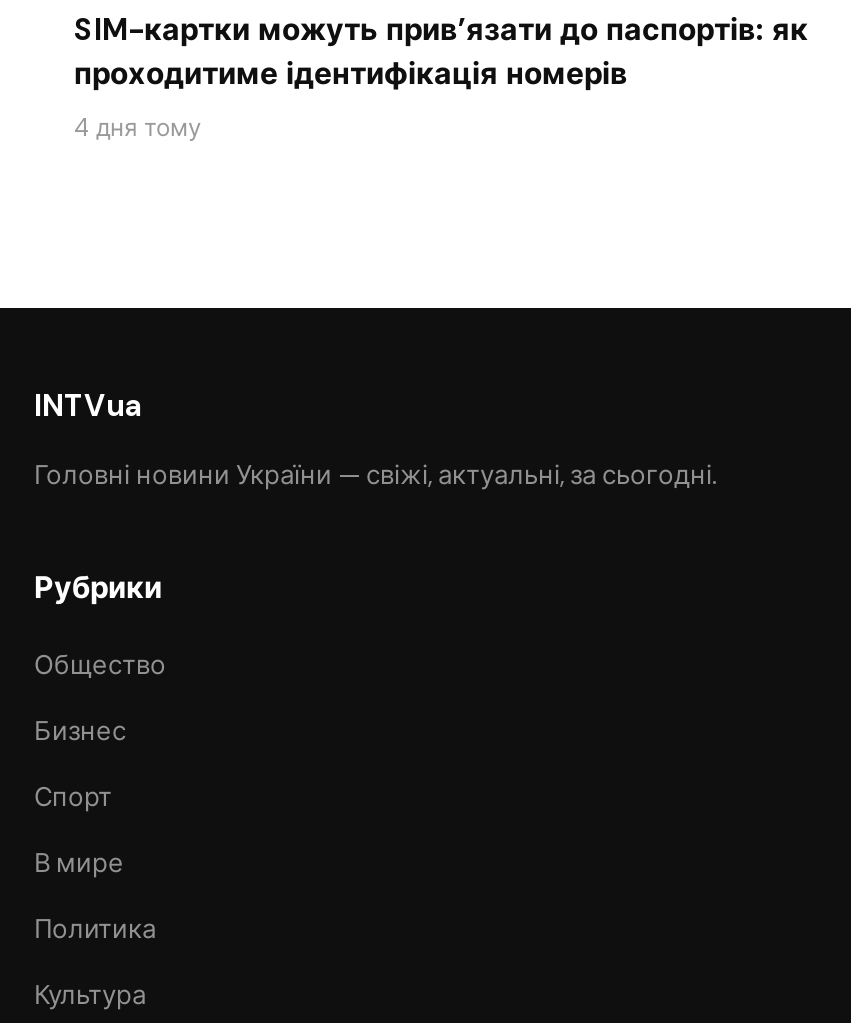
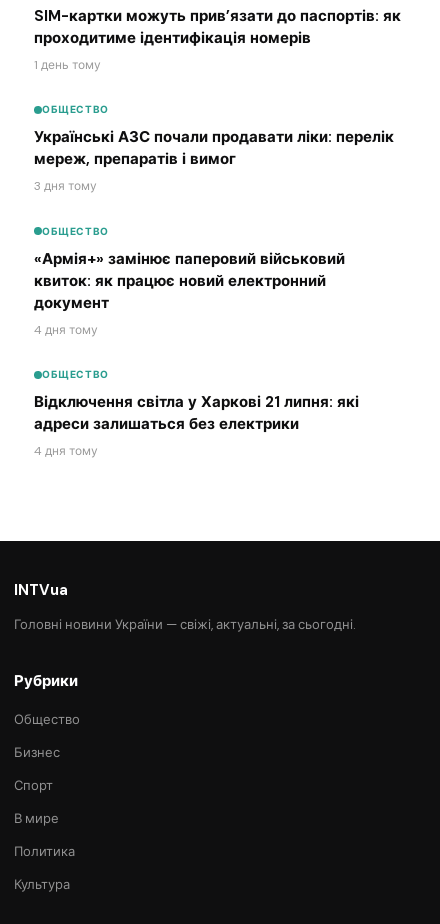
+ 1 день тому
+ ОБЩЕСТВО
+ Українські АЗС почали продавати ліки: перелік
+ мереж, препаратів і вимог
+ 3 дня тому
+ ОБЩЕСТВО
+ «Армія+» замінює паперовий військовий
+ квиток: як працює новий електронний
+ документ
+ 4 дня тому
+ ОБЩЕСТВО
+ Відключення світла у Харкові 21 липня: які
+ адреси залишаться без електрики
